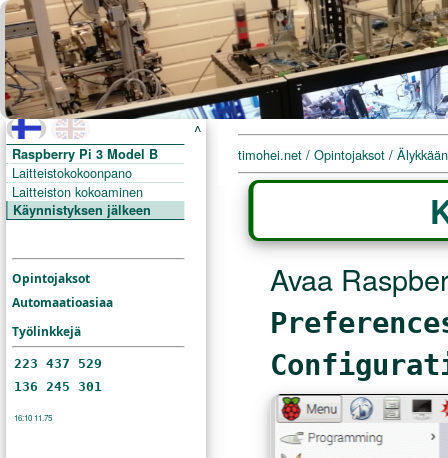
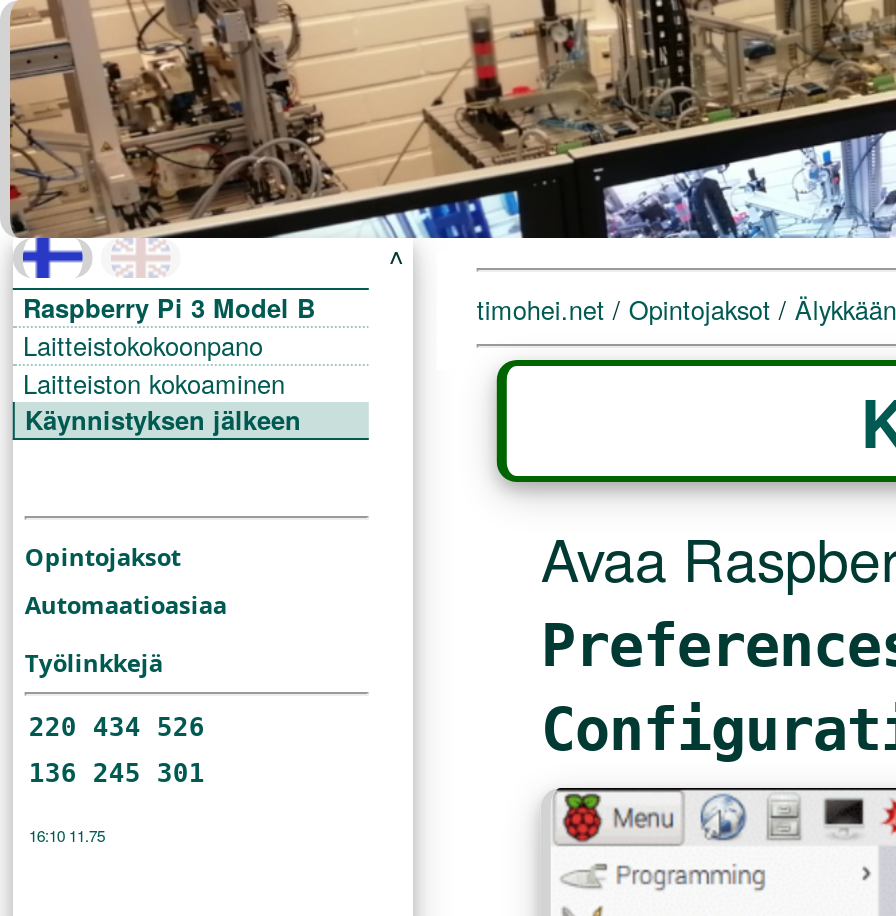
- 223 437 529
+ 220 434 526
